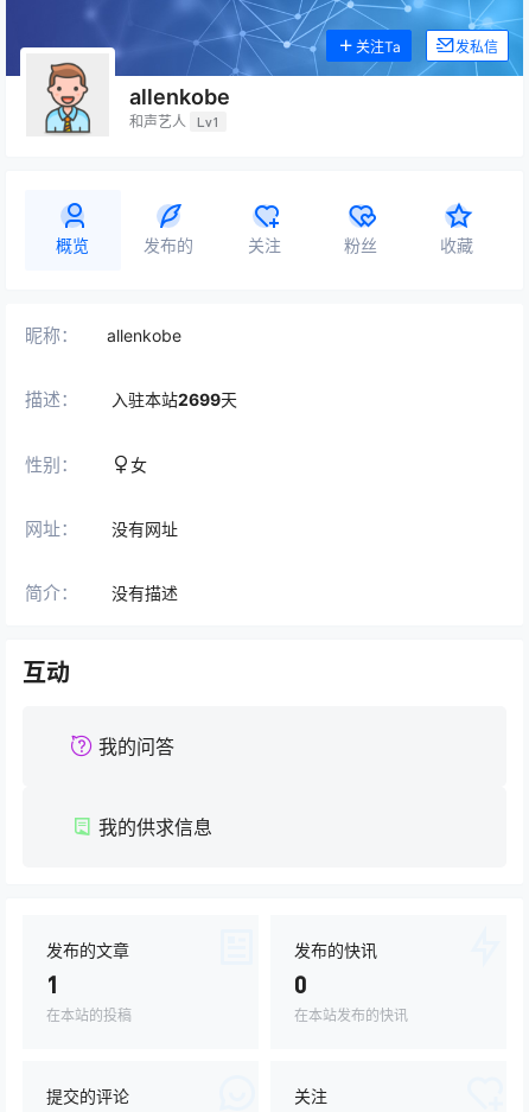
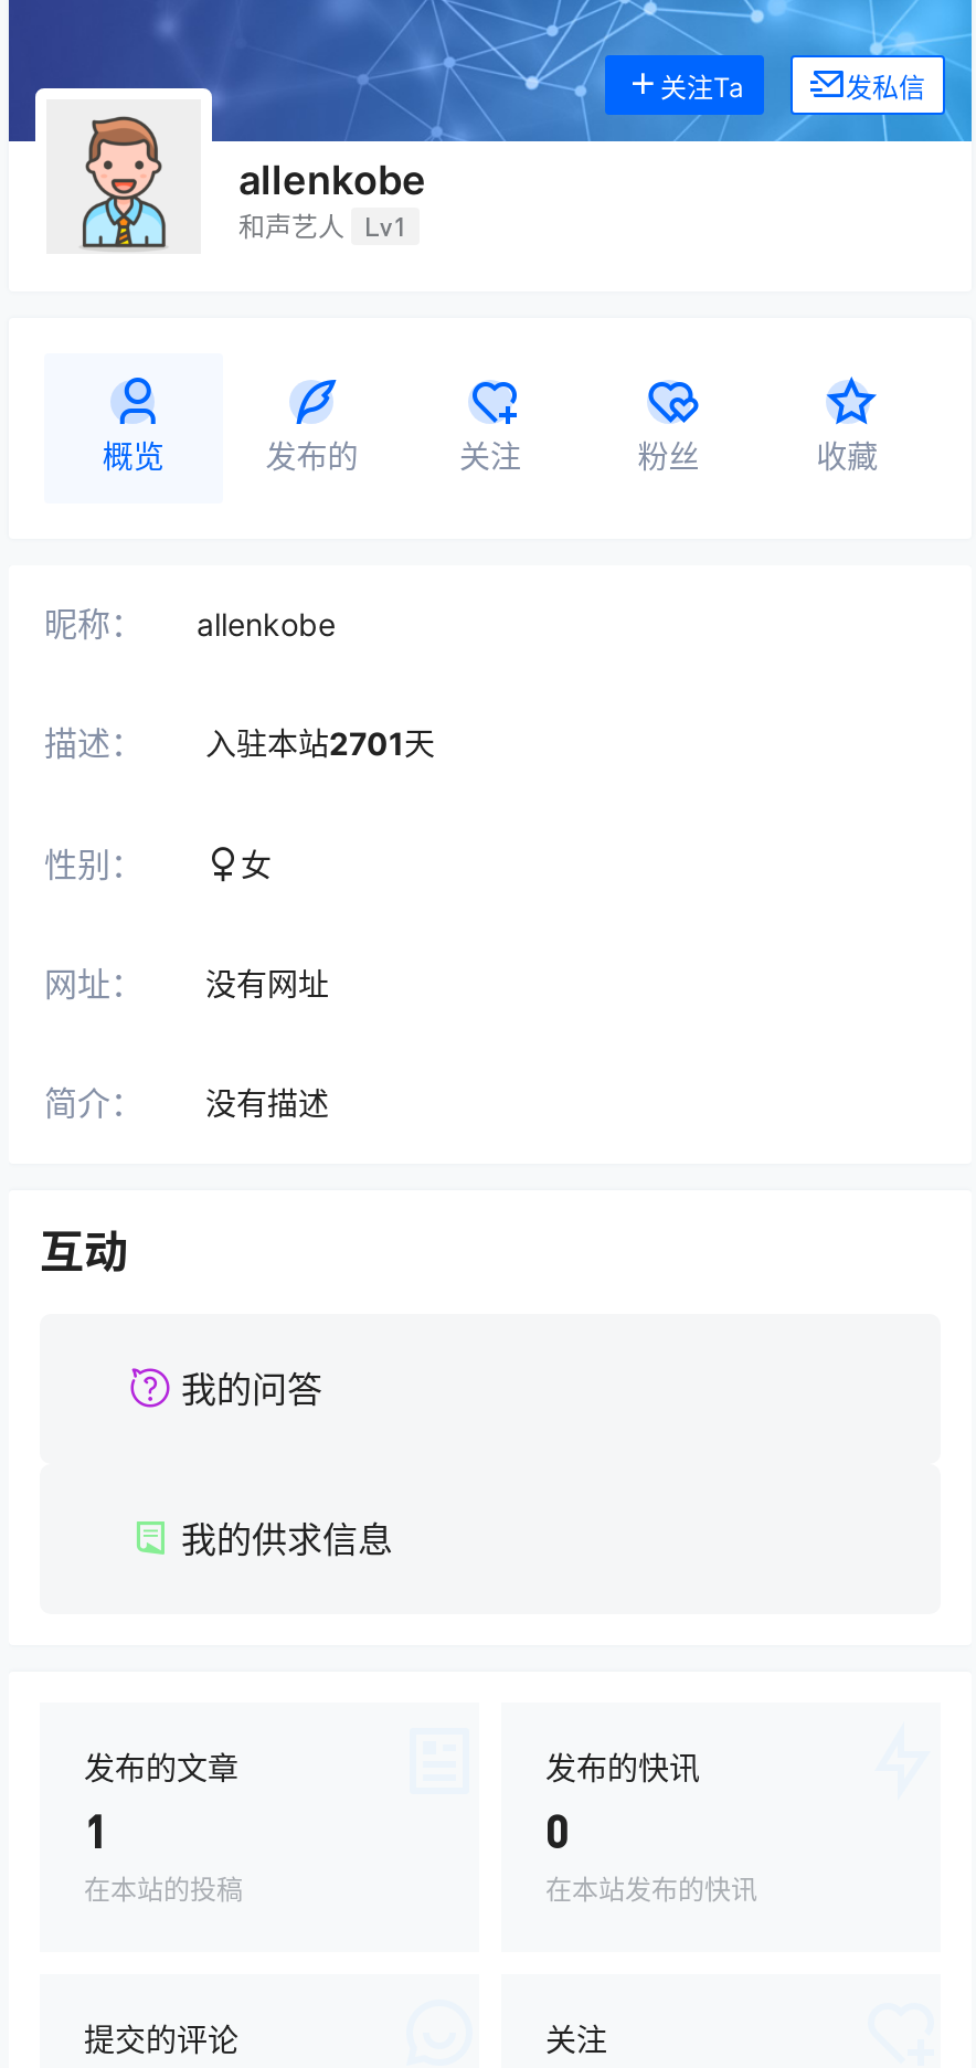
- 描述： 入驻本站2699天
+ 描述： 入驻本站2701天
